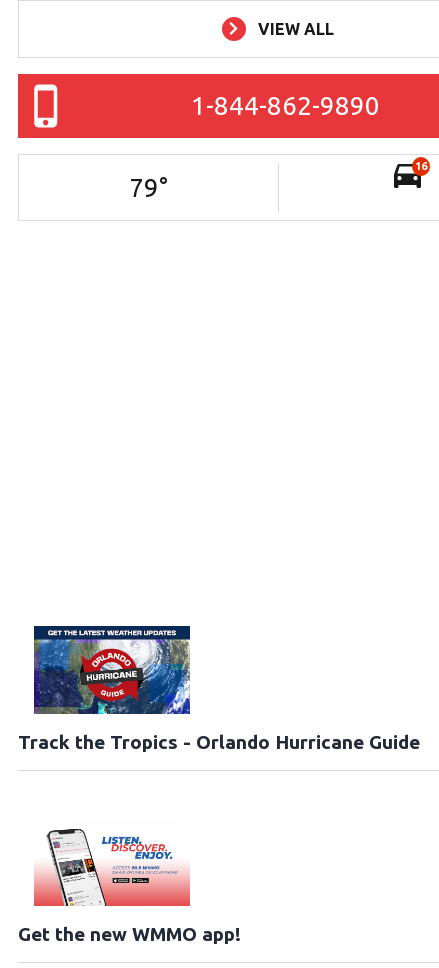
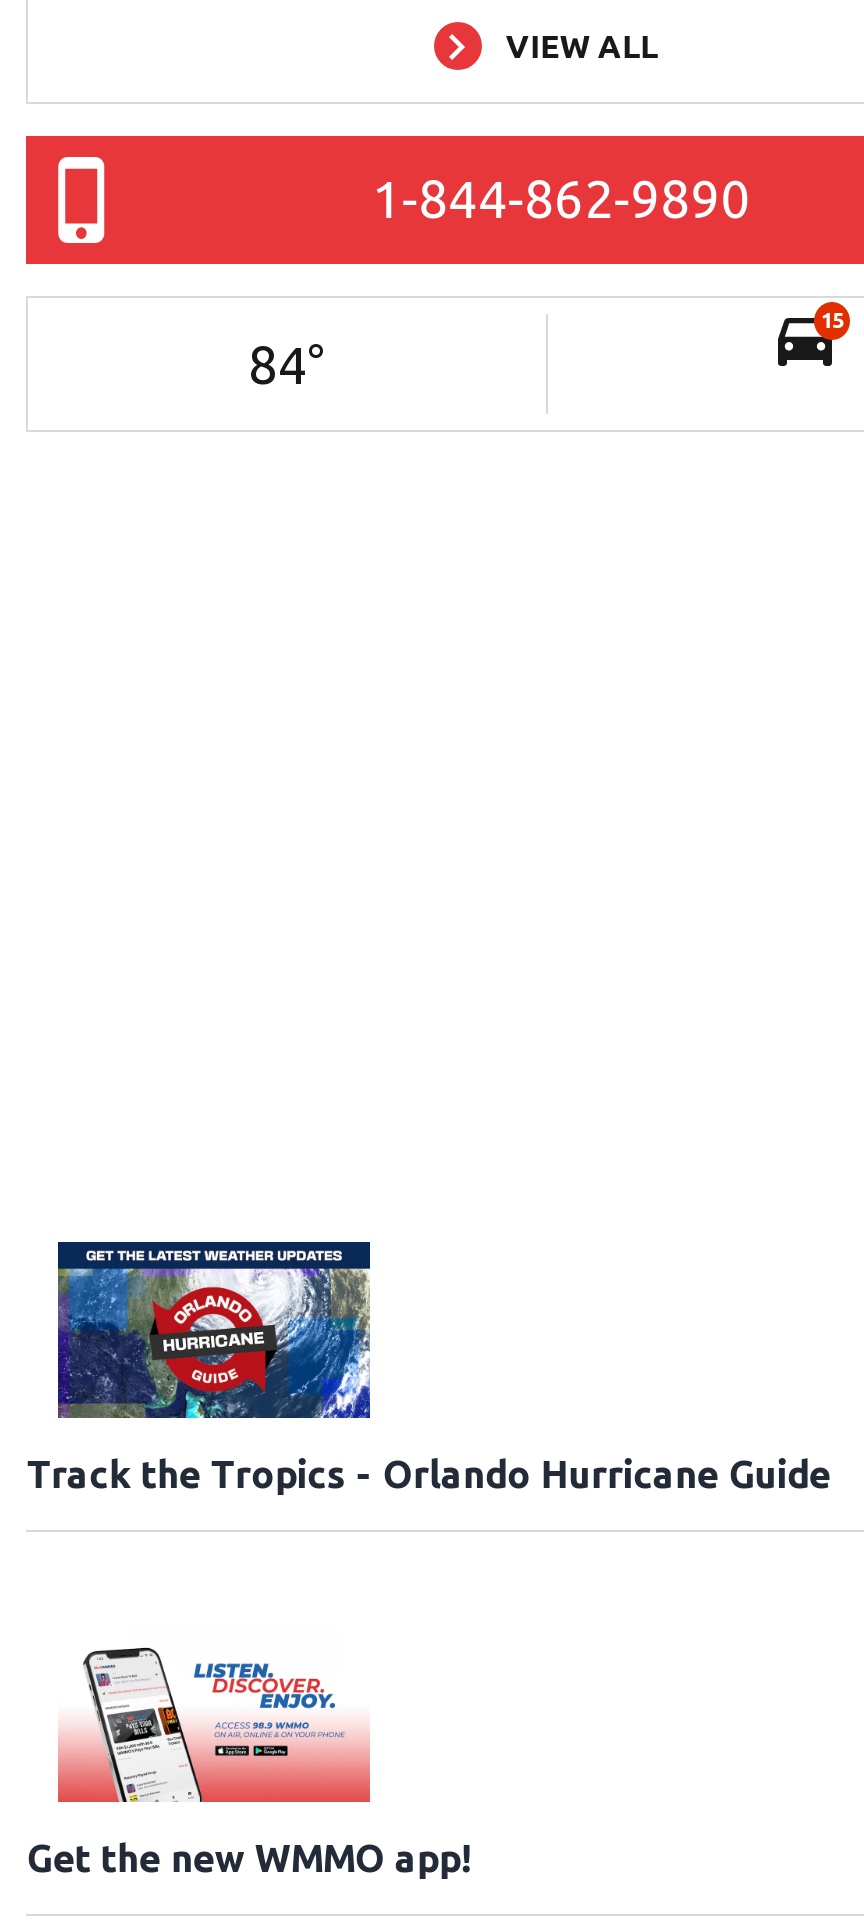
- 16
+ 15

- 79°
+ 84°
